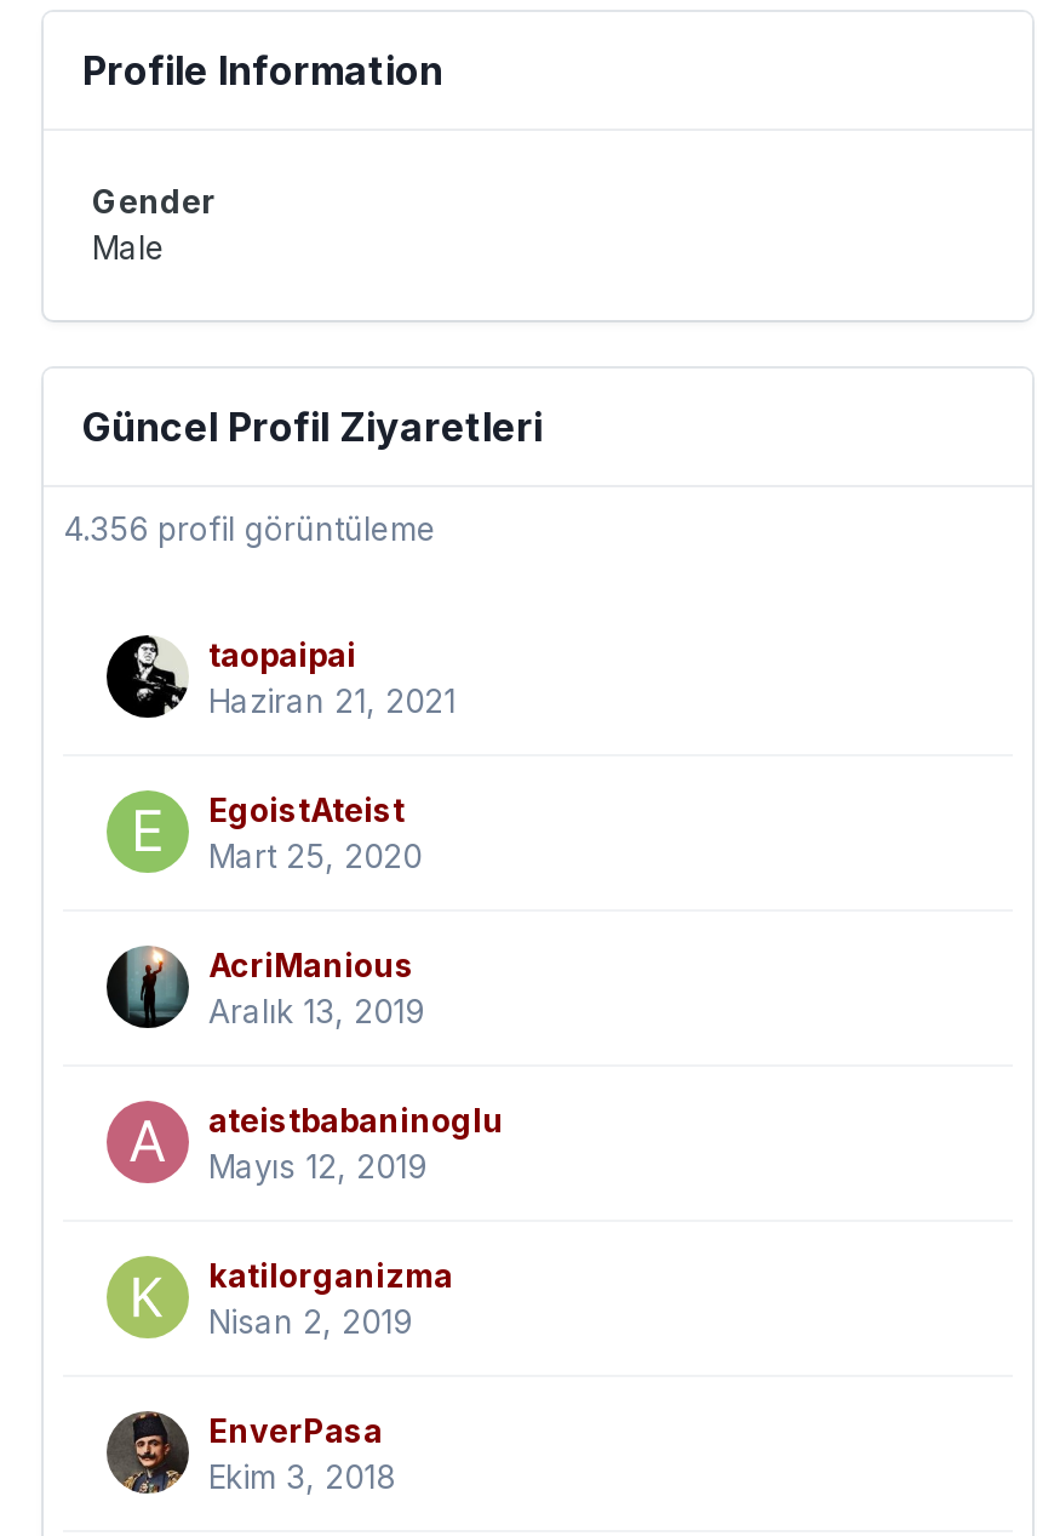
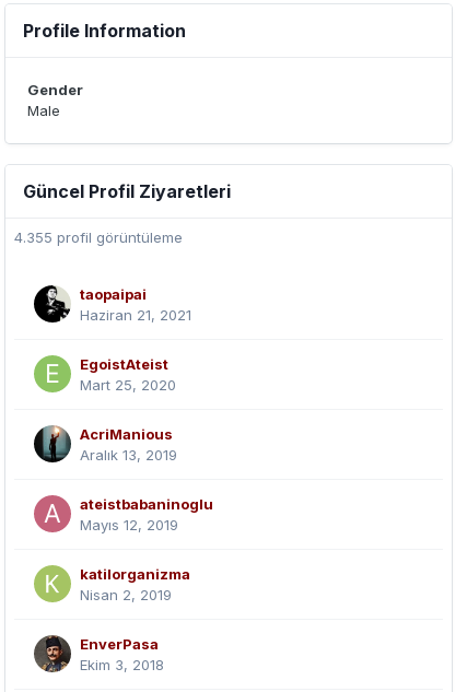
- 4.356 profil görüntüleme
+ 4.355 profil görüntüleme
